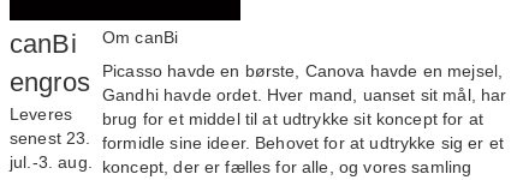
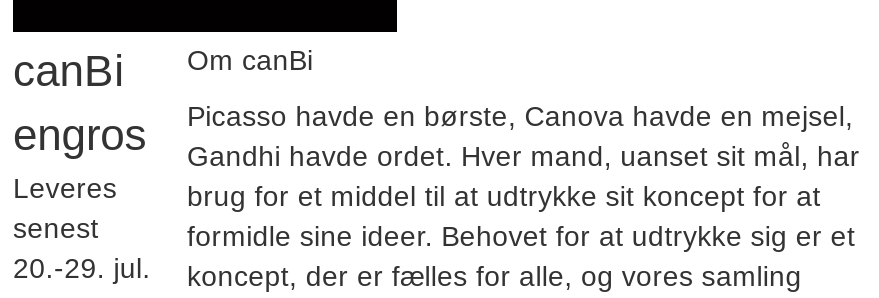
- senest 23.
- jul.‑3. aug.
+ senest
+ 20.‑29. jul.
